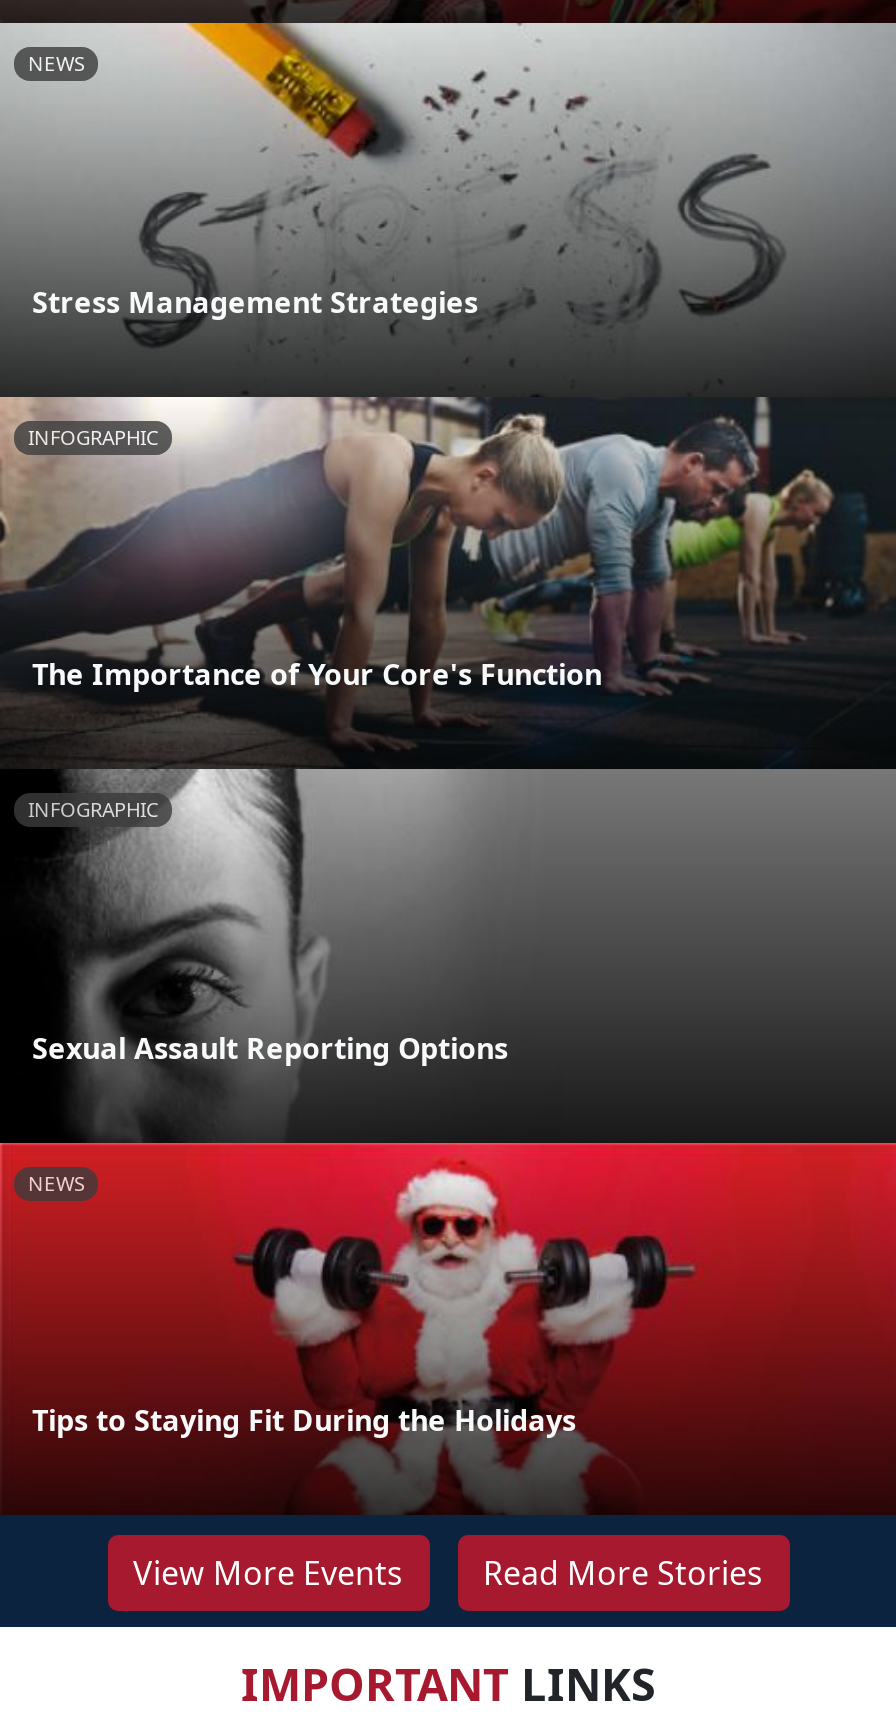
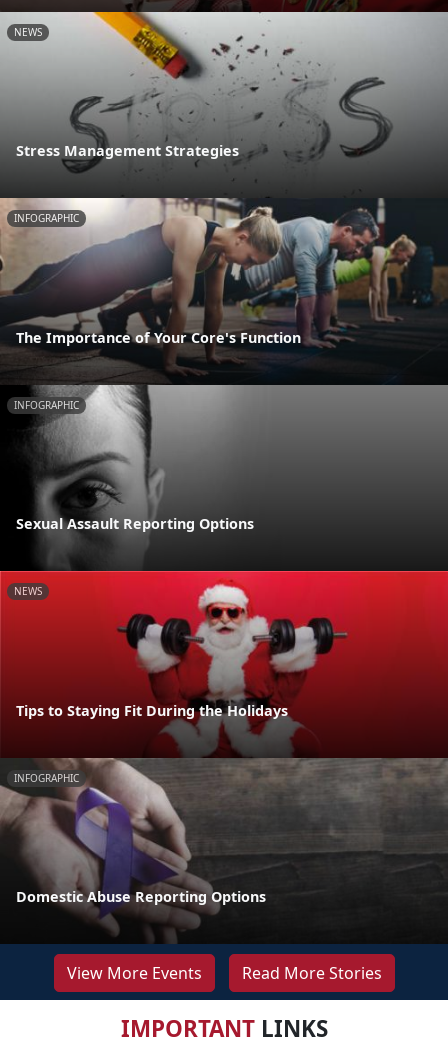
+ [image]
+ INFOGRAPHIC

+ Domestic Abuse Reporting Options
